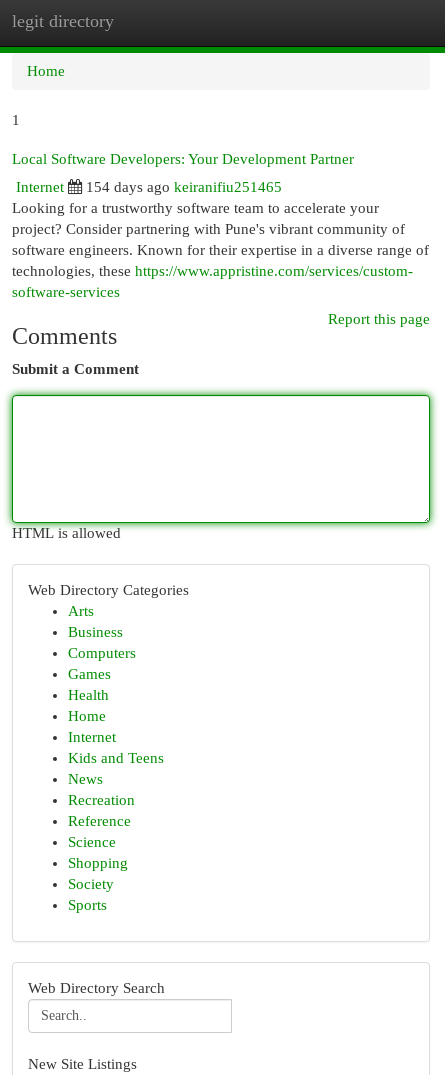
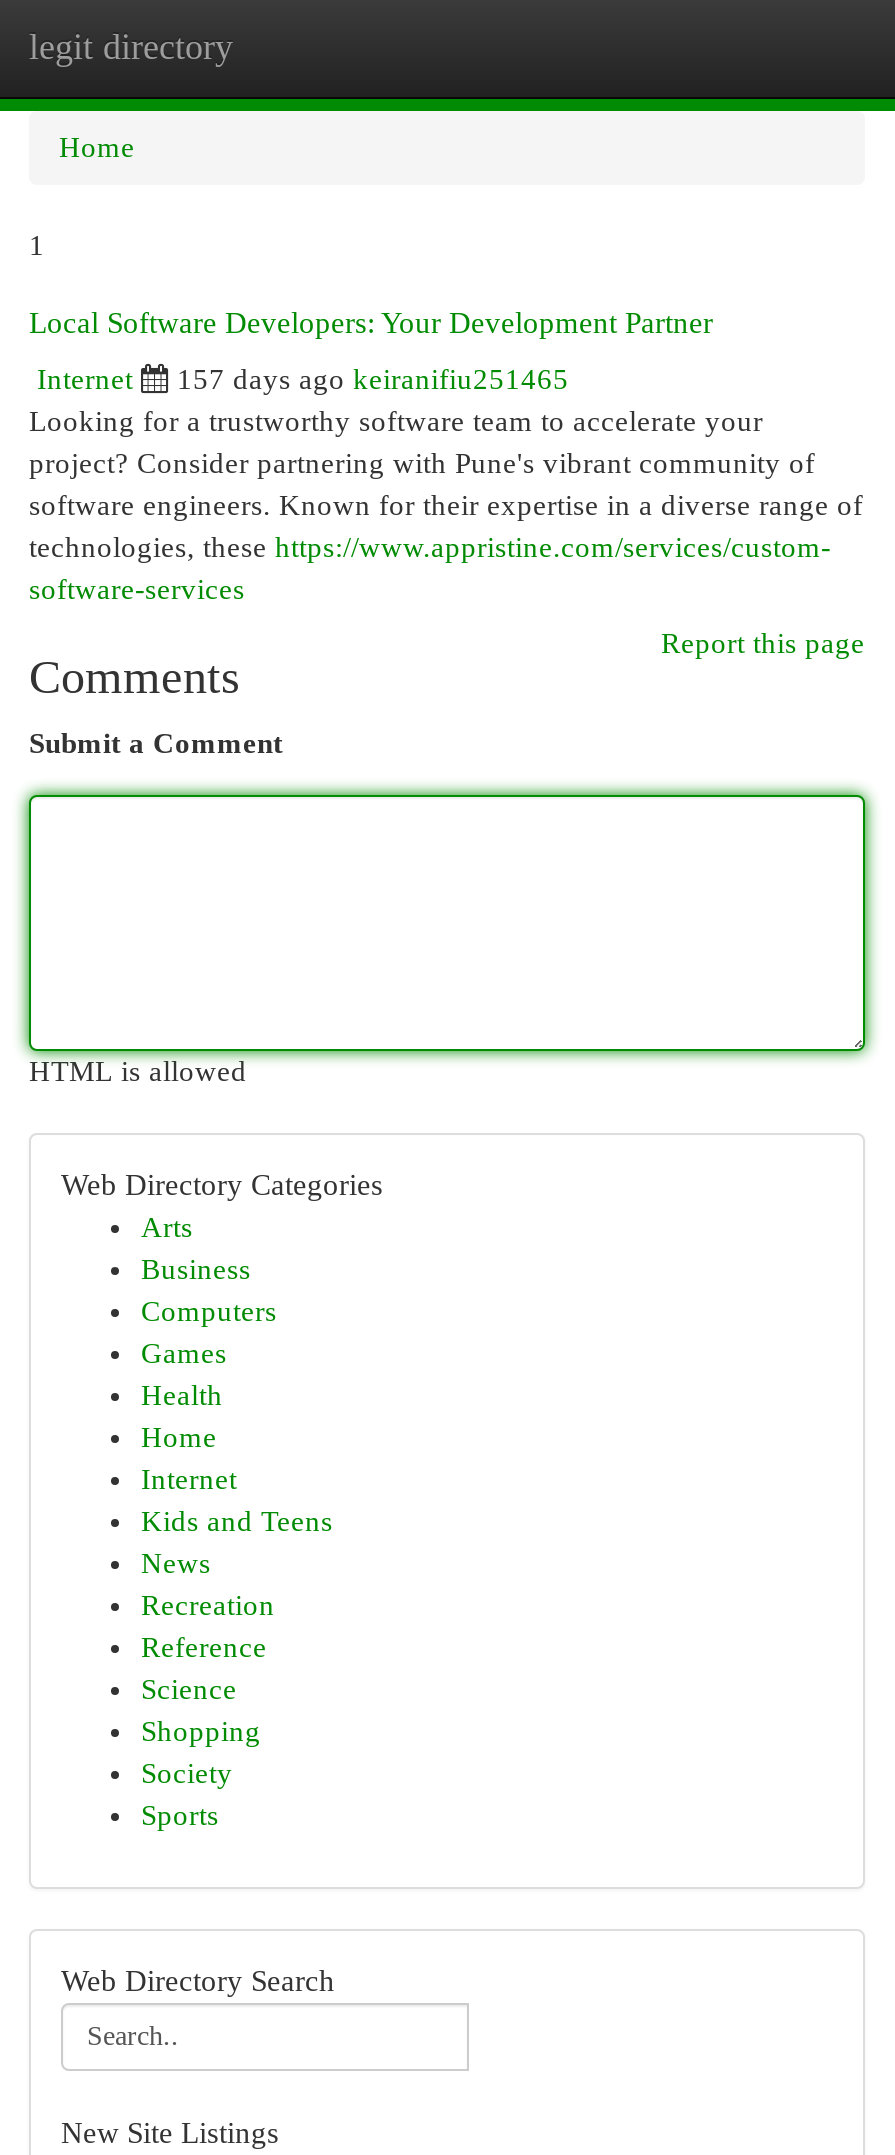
- 154 days ago keiranifiu251465
+ 157 days ago keiranifiu251465
